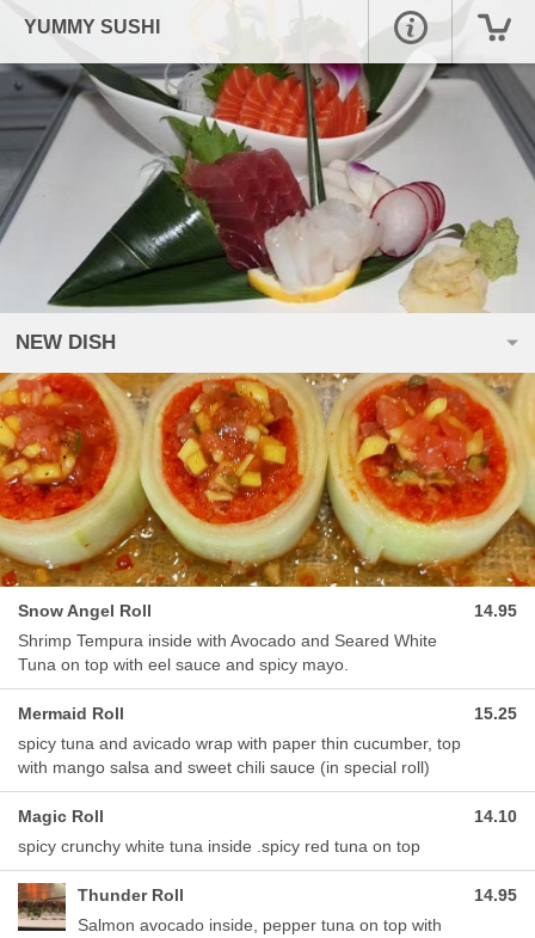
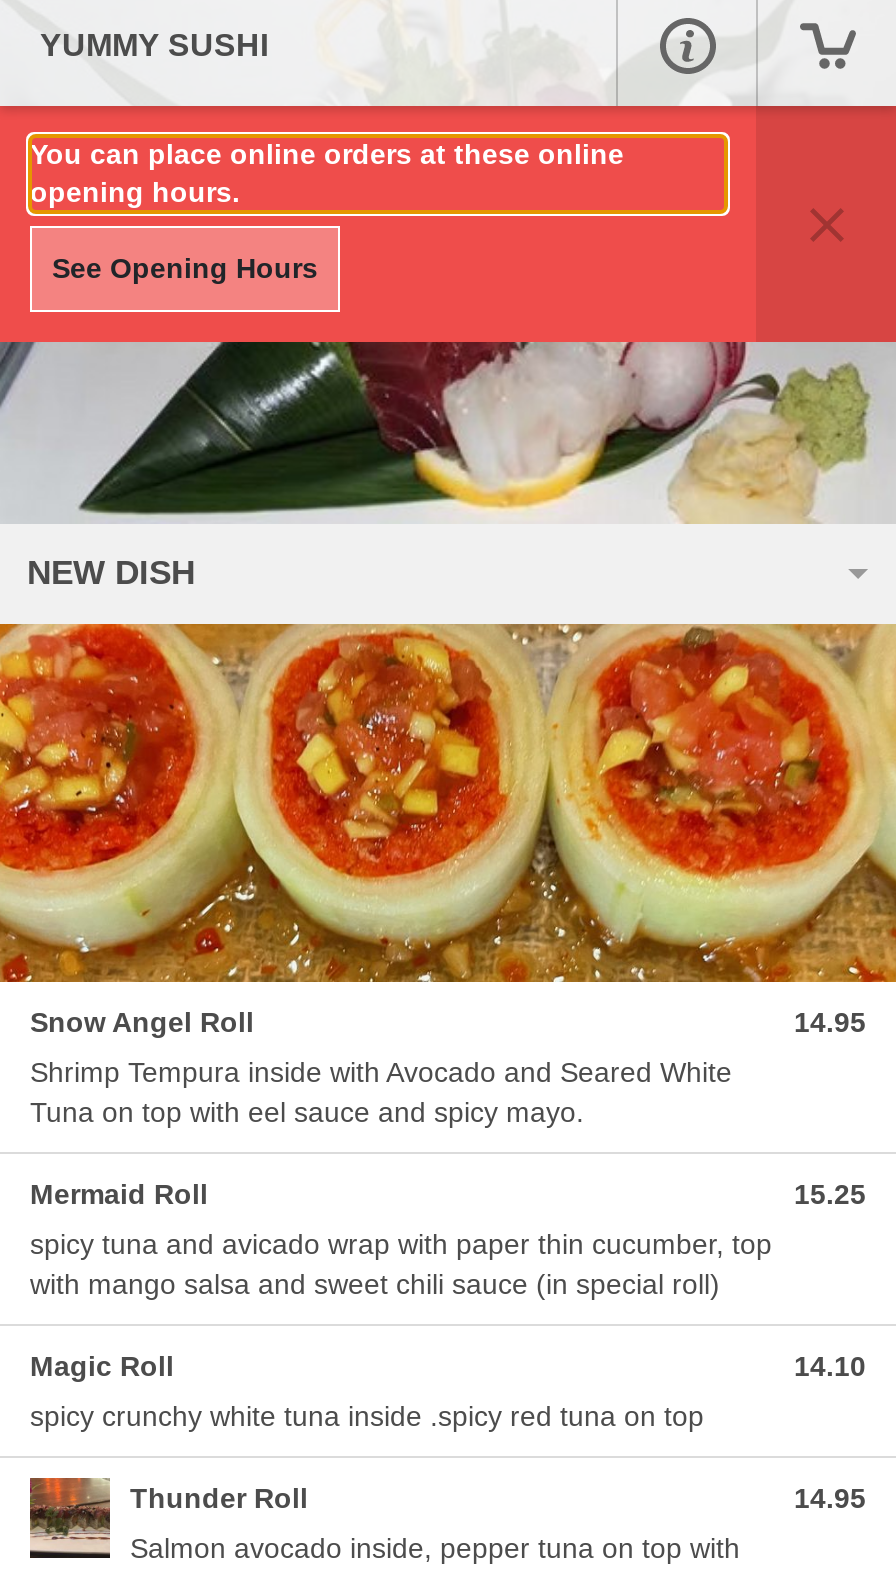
+ You can place online orders at these online
+ opening hours.
+ See Opening Hours

- [image]
+ [image]
